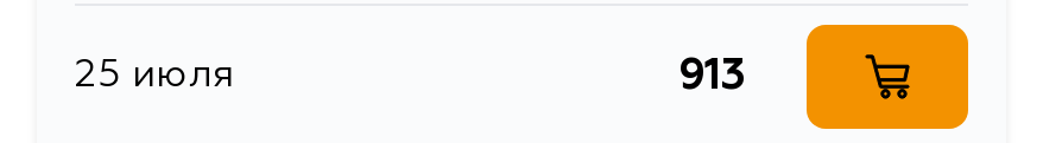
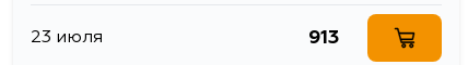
- 25 июля
+ 23 июля
